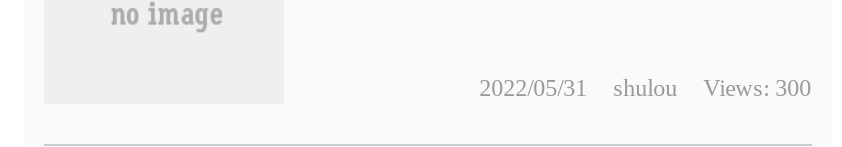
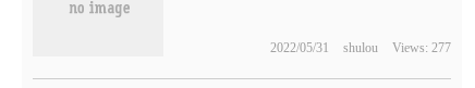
- 2022/05/31 shulou Views: 300
+ 2022/05/31 shulou Views: 277
